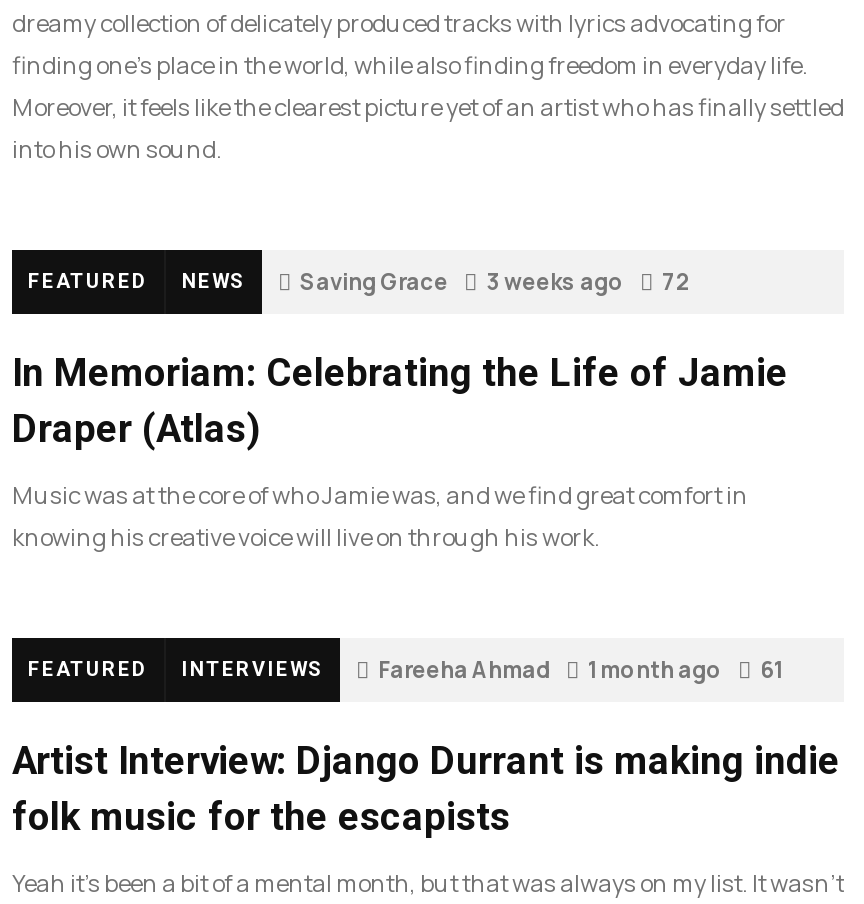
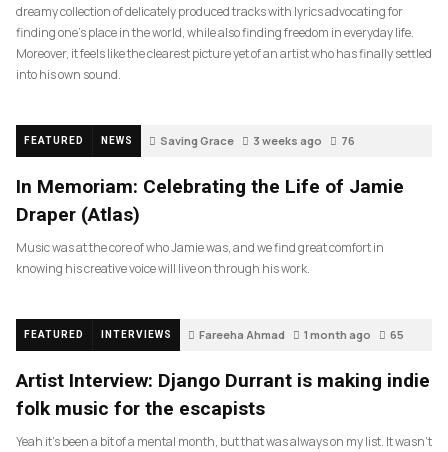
- Saving Grace 3 weeks ago 72
+ Saving Grace 3 weeks ago 76

- Fareeha Ahmad 1 month ago 61
+ Fareeha Ahmad 1 month ago 65
